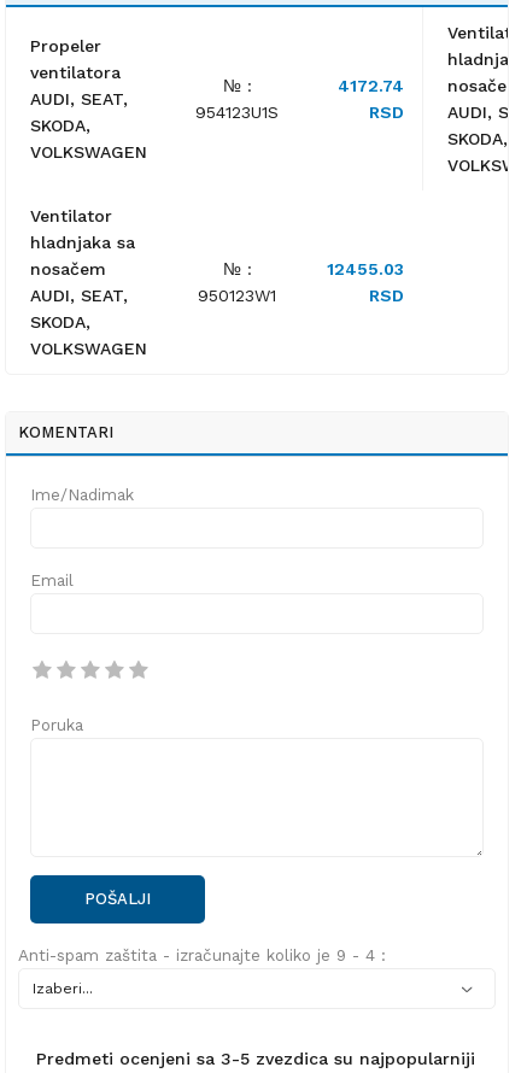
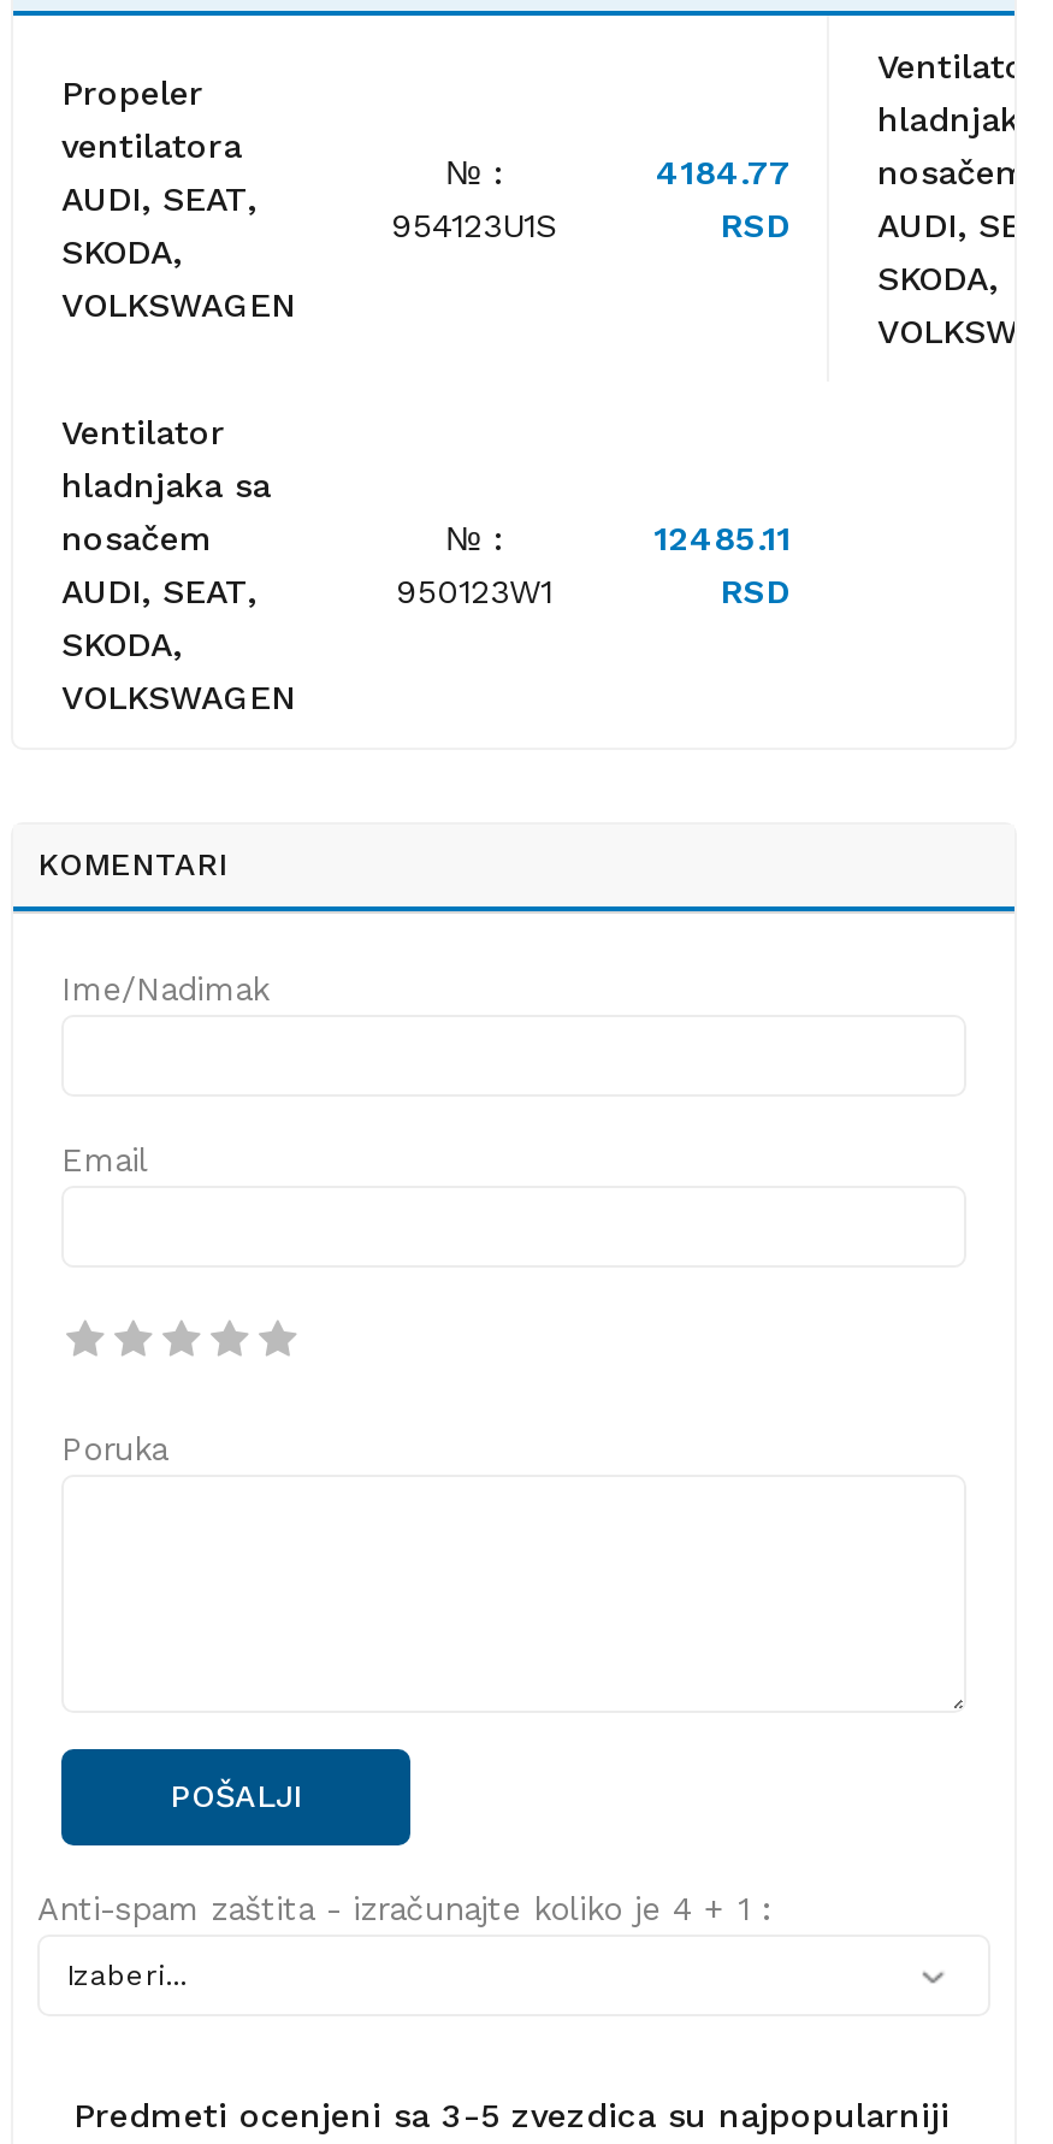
- 4172.74
+ 4184.77

- 12455.03
+ 12485.11

- Anti-spam zaštita - izračunajte koliko je 9 - 4 :
+ Anti-spam zaštita - izračunajte koliko je 4 + 1 :
